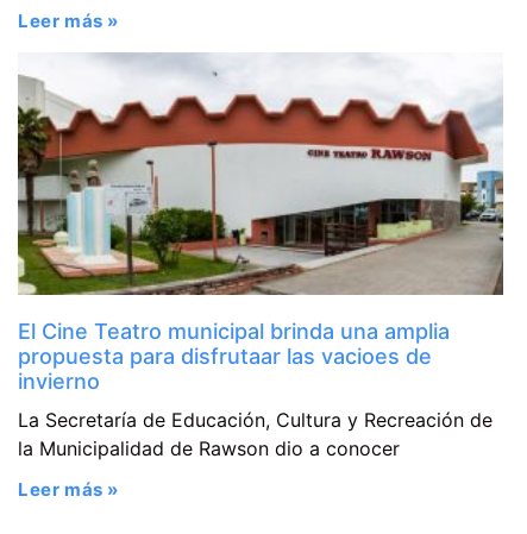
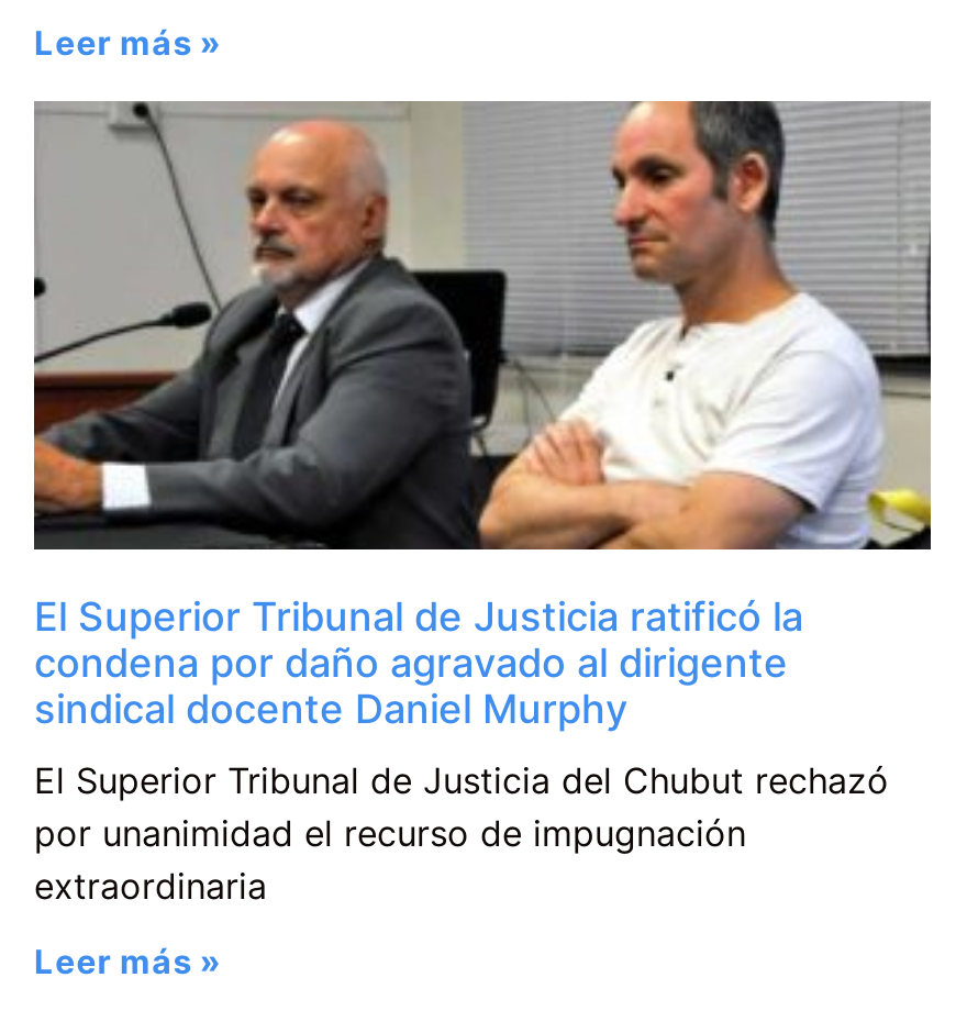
- [image]
- El Cine Teatro municipal brinda una amplia
- propuesta para disfrutaar las vacioes de
- invierno
+ [image]
+ El Superior Tribunal de Justicia ratificó la
+ condena por daño agravado al dirigente
+ sindical docente Daniel Murphy

- La Secretaría de Educación, Cultura y Recreación de
- la Municipalidad de Rawson dio a conocer
+ El Superior Tribunal de Justicia del Chubut rechazó
+ por unanimidad el recurso de impugnación
+ extraordinaria
